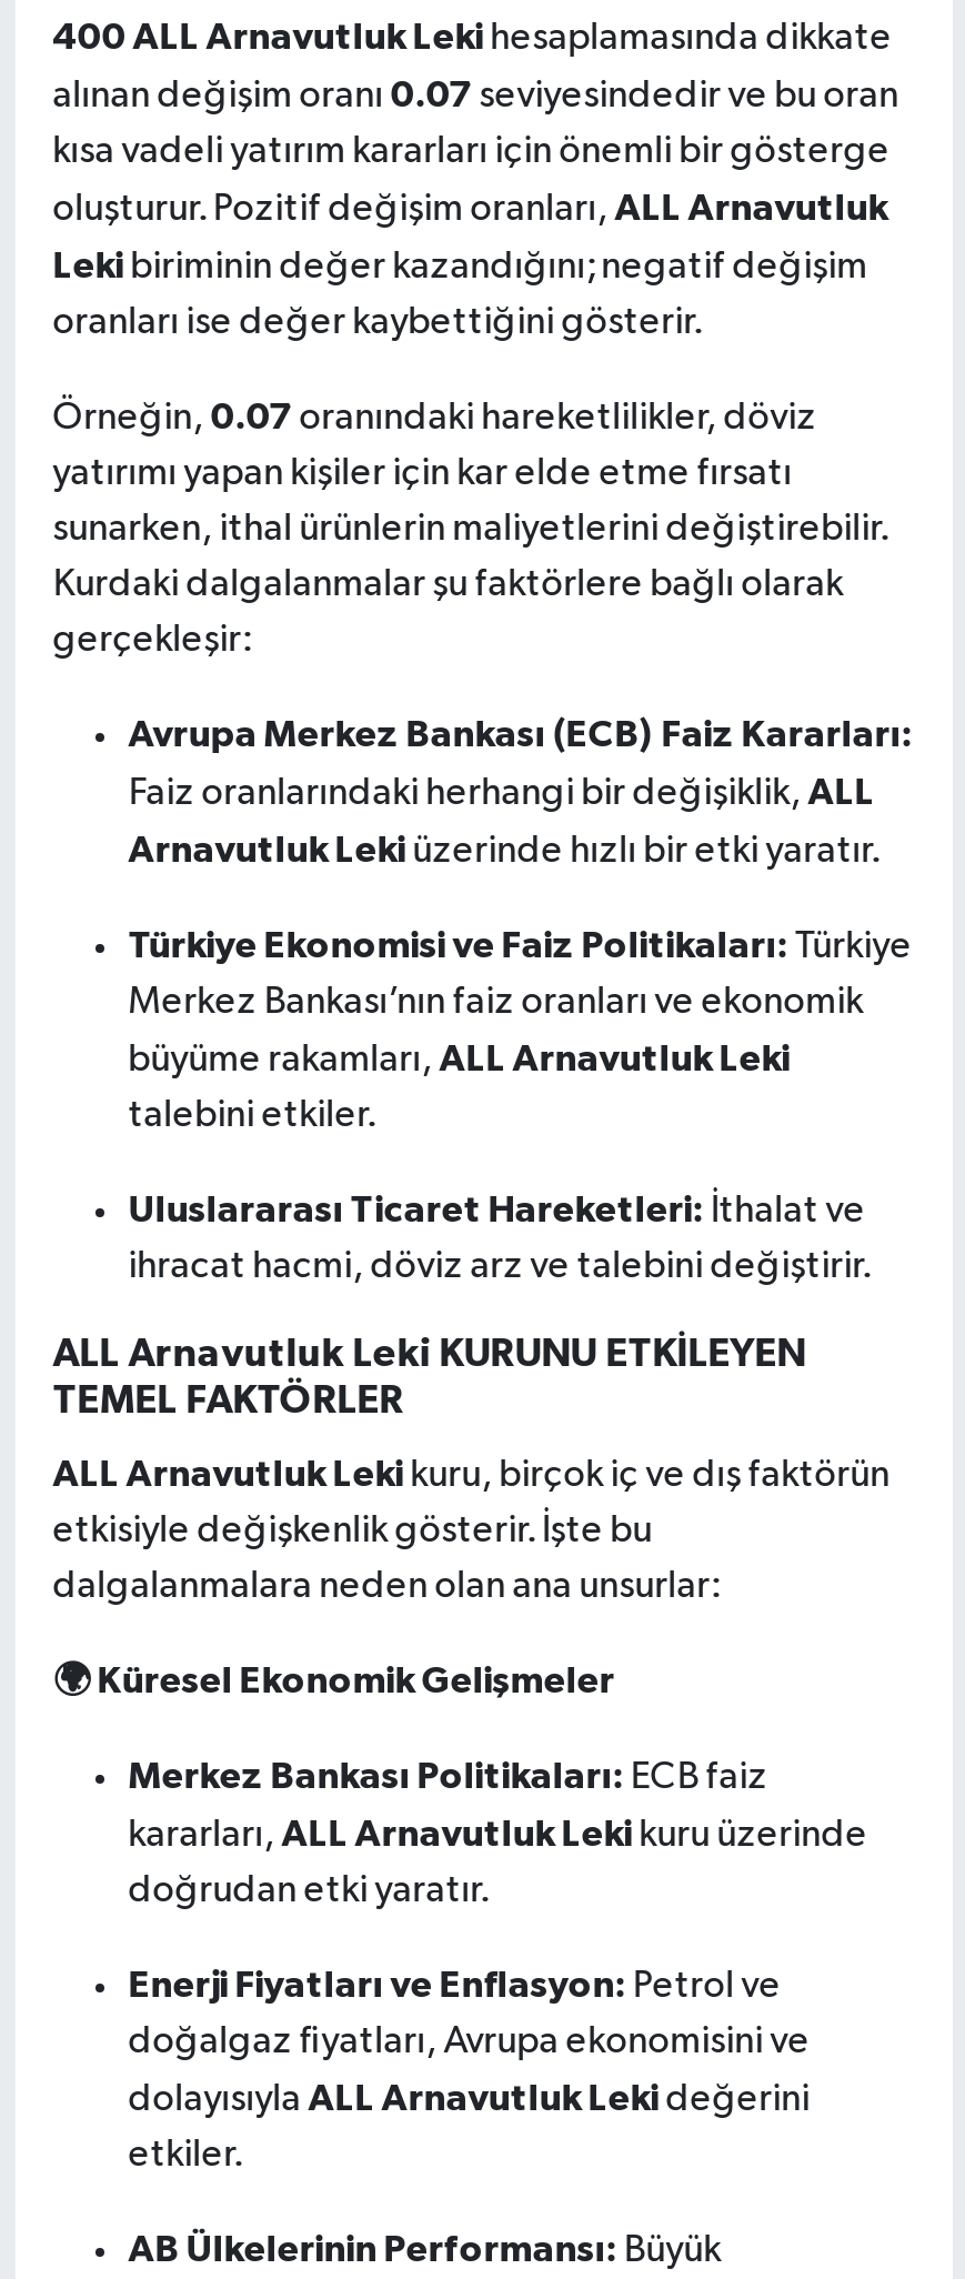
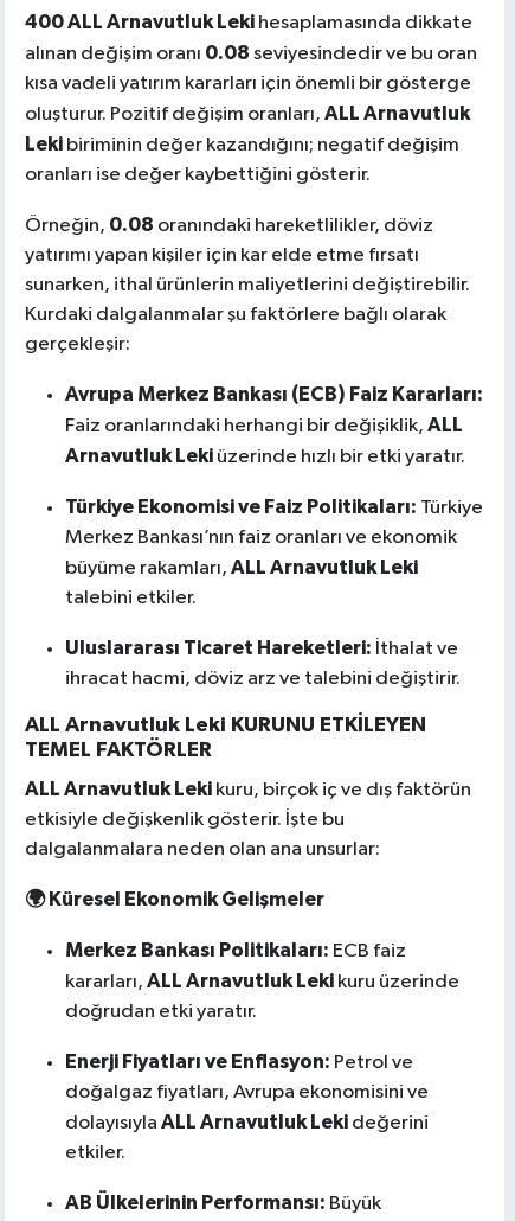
- alınan değişim oranı 0.07 seviyesindedir ve bu oran
+ alınan değişim oranı 0.08 seviyesindedir ve bu oran

- Örneğin, 0.07 oranındaki hareketlilikler, döviz
+ Örneğin, 0.08 oranındaki hareketlilikler, döviz
